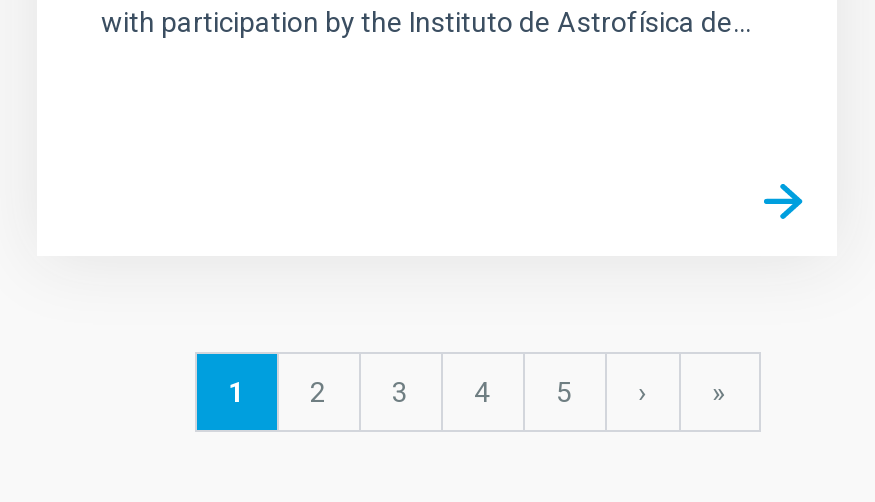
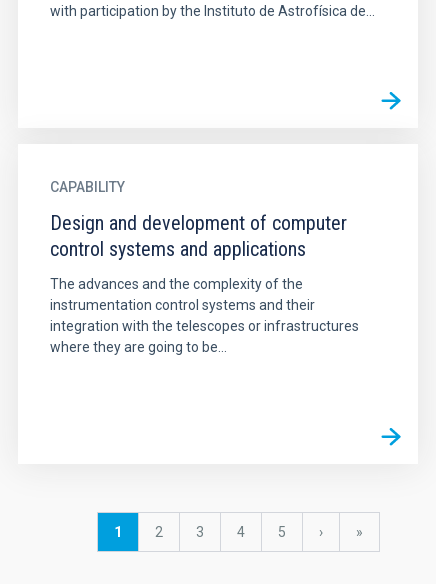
+ CAPABILITY
+ Design and development of computer
+ control systems and applications
+ The advances and the complexity of the
+ instrumentation control systems and their
+ integration with the telescopes or infrastructures
+ where they are going to be...
